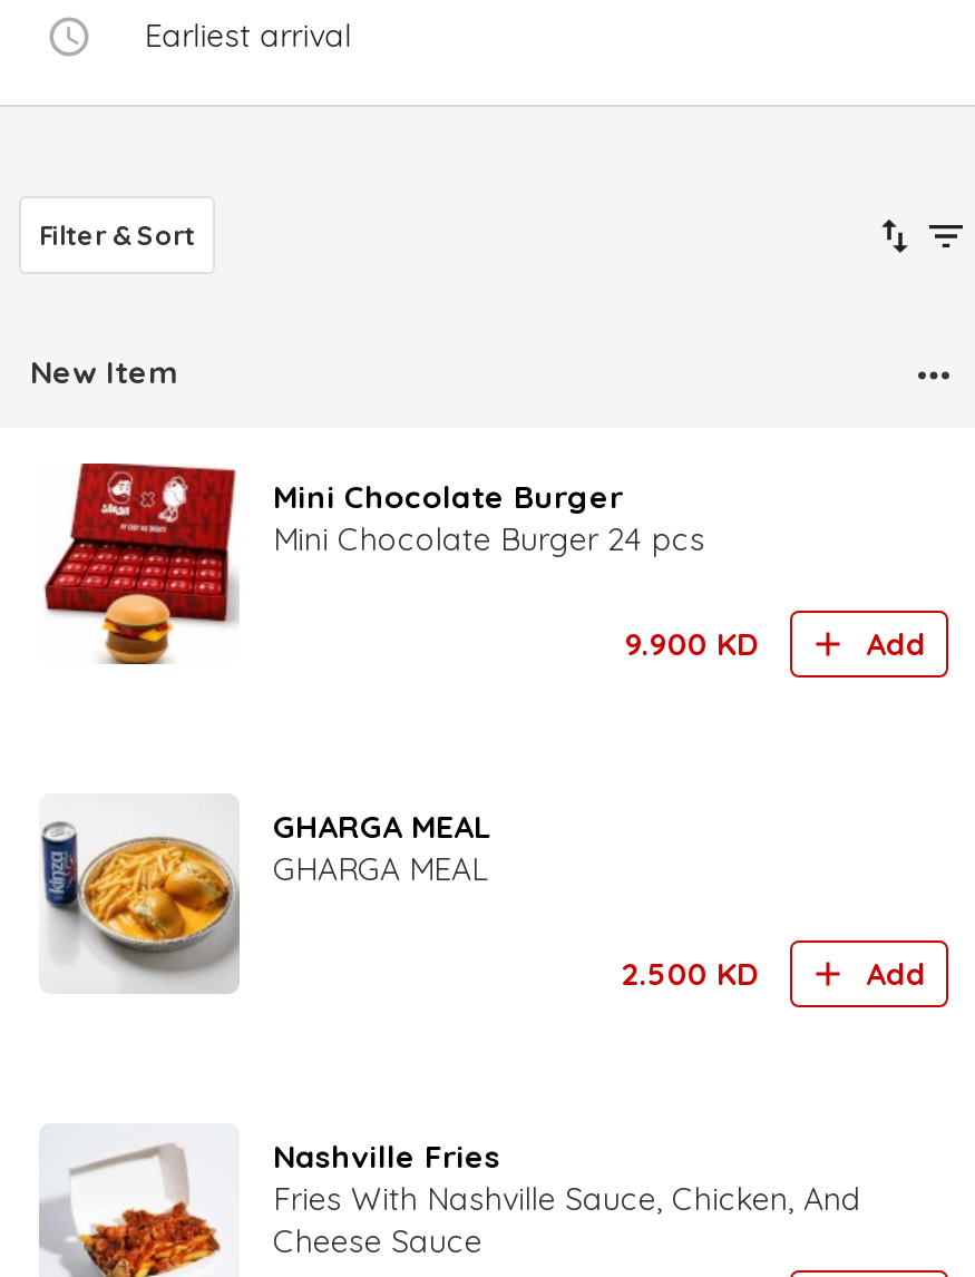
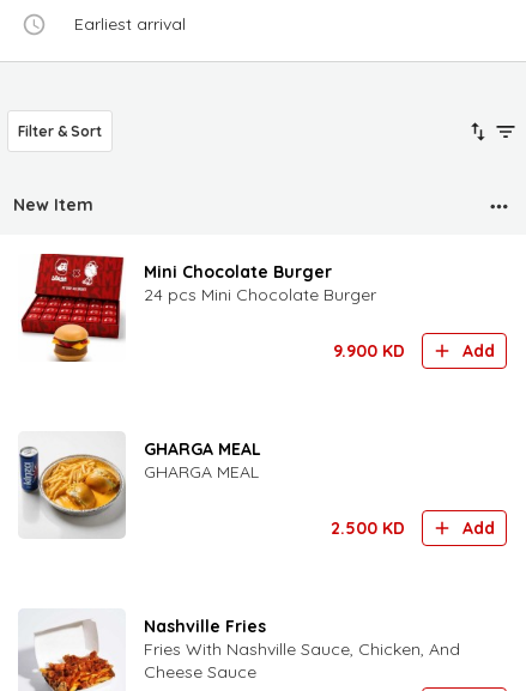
- Mini Chocolate Burger 24 pcs
+ 24 pcs Mini Chocolate Burger
